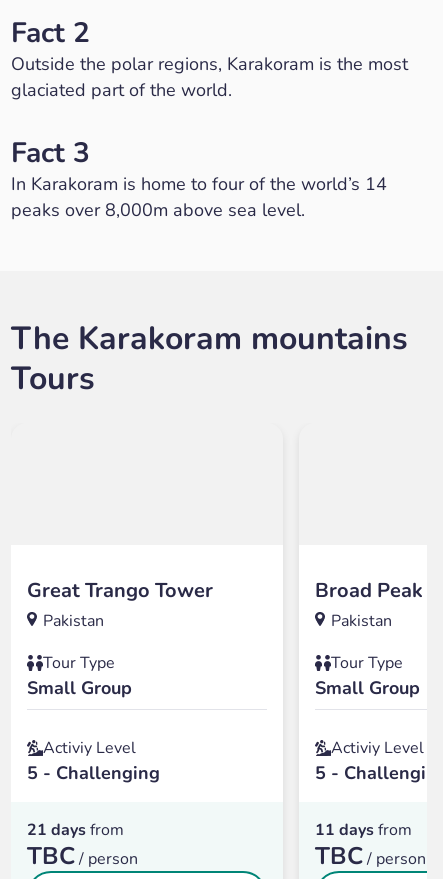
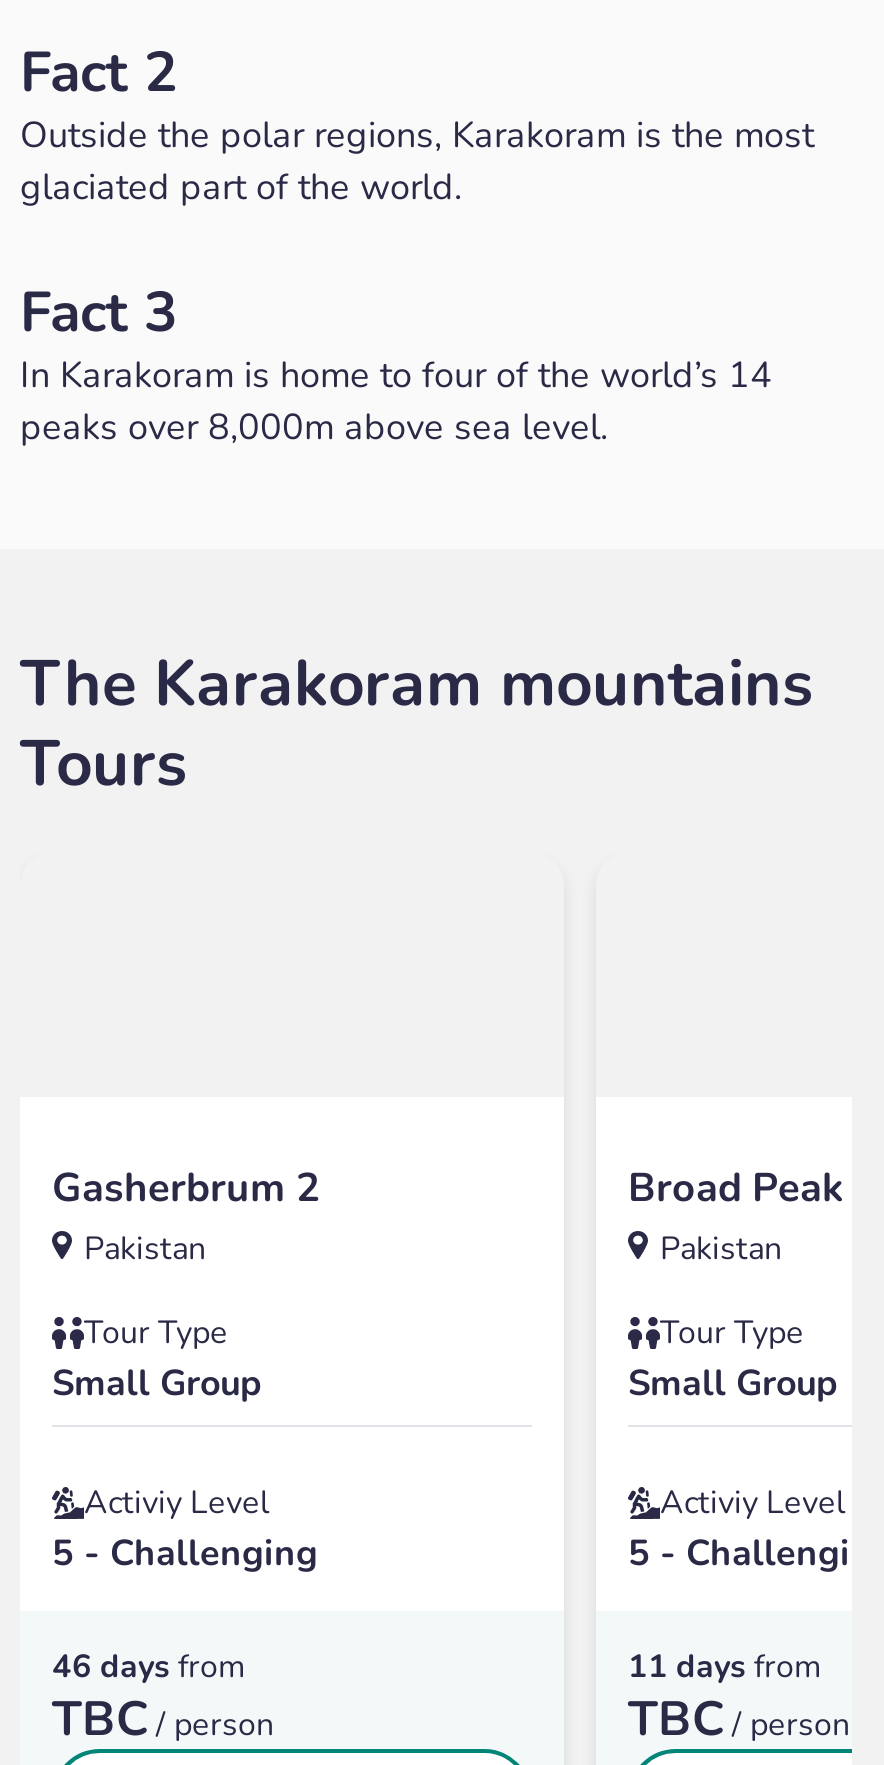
- Great Trango Tower
+ Gasherbrum 2

- 21 days from
+ 46 days from
